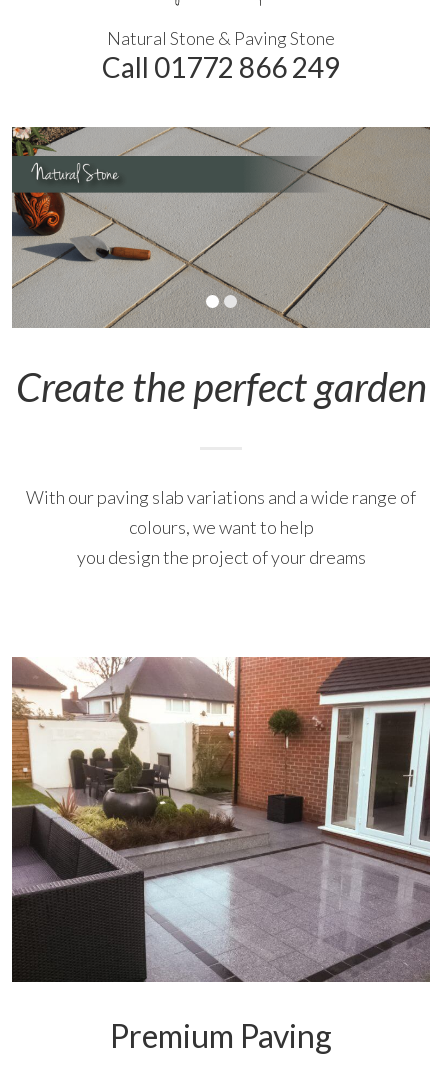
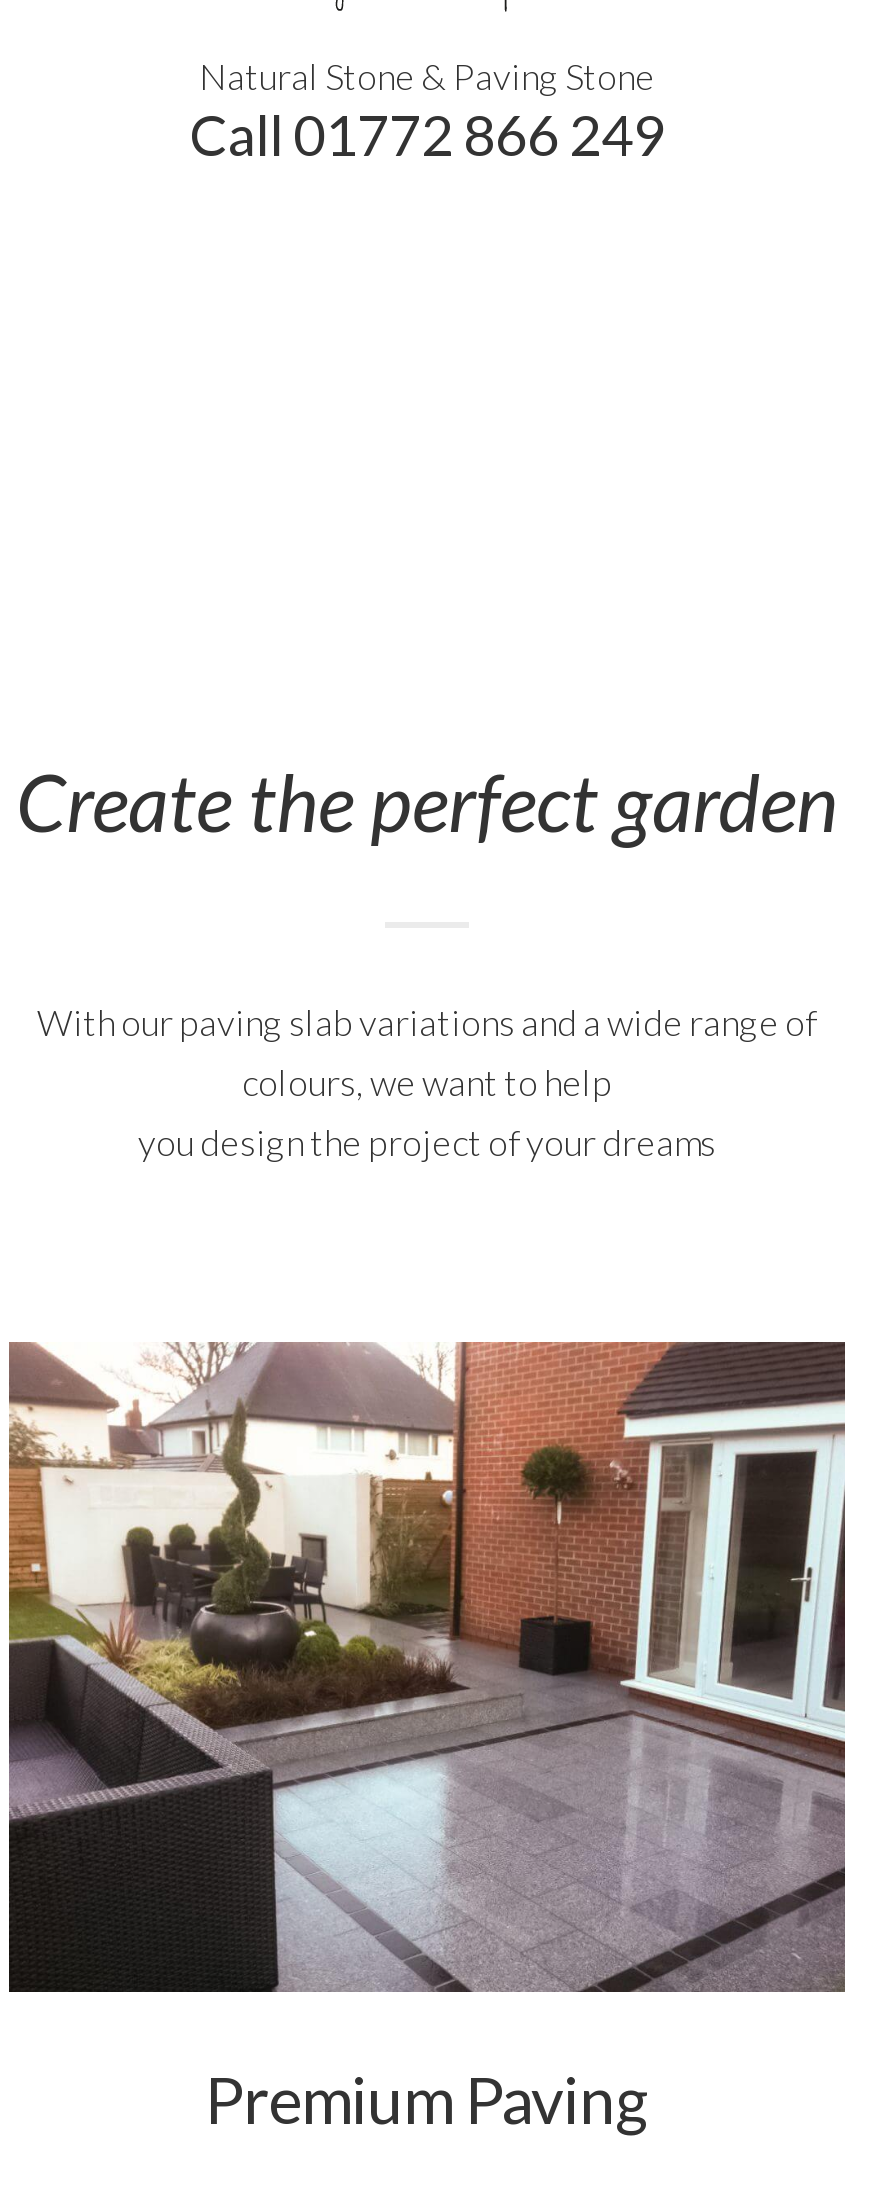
- [image]
